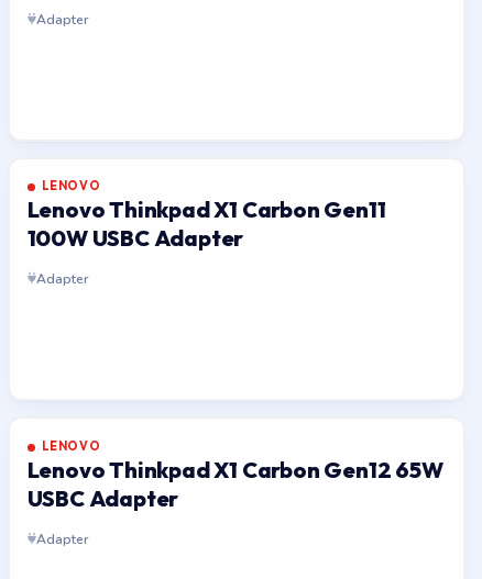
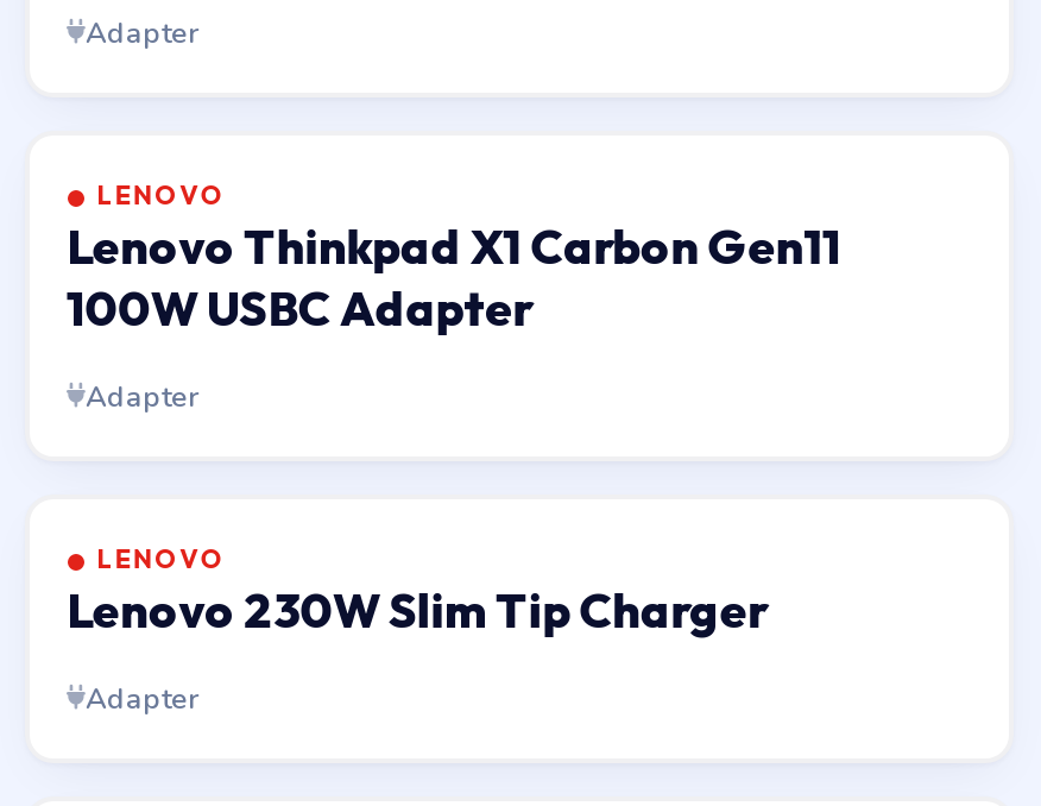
- Lenovo Thinkpad X1 Carbon Gen12 65W
- USBC Adapter
+ Lenovo 230W Slim Tip Charger
